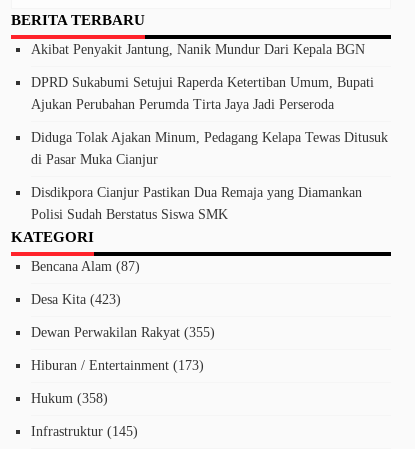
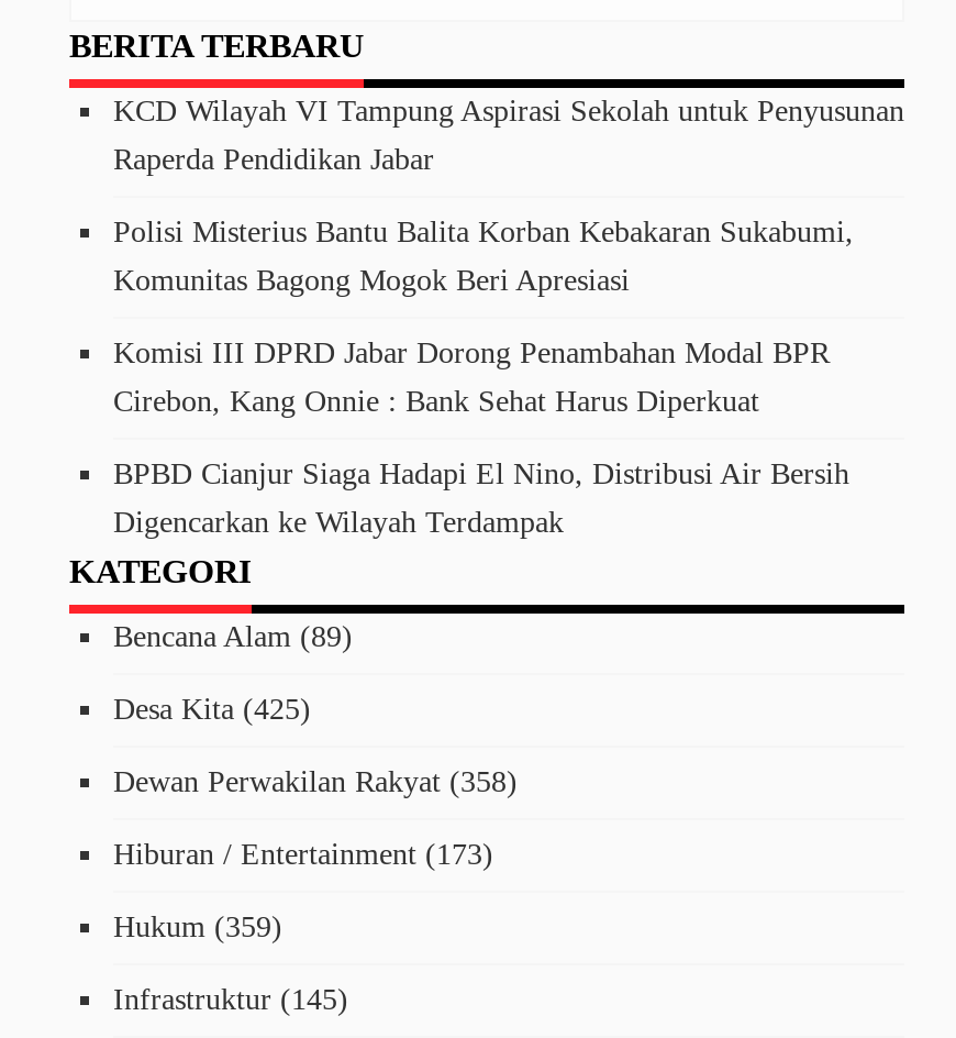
- Akibat Penyakit Jantung, Nanik Mundur Dari Kepala BGN
- DPRD Sukabumi Setujui Raperda Ketertiban Umum, Bupati
- Ajukan Perubahan Perumda Tirta Jaya Jadi Perseroda
- Diduga Tolak Ajakan Minum, Pedagang Kelapa Tewas Ditusuk
- di Pasar Muka Cianjur
- Disdikpora Cianjur Pastikan Dua Remaja yang Diamankan
- Polisi Sudah Berstatus Siswa SMK
+ KCD Wilayah VI Tampung Aspirasi Sekolah untuk Penyusunan
+ Raperda Pendidikan Jabar
+ Polisi Misterius Bantu Balita Korban Kebakaran Sukabumi,
+ Komunitas Bagong Mogok Beri Apresiasi
+ Komisi III DPRD Jabar Dorong Penambahan Modal BPR
+ Cirebon, Kang Onnie : Bank Sehat Harus Diperkuat
+ BPBD Cianjur Siaga Hadapi El Nino, Distribusi Air Bersih
+ Digencarkan ke Wilayah Terdampak

- Bencana Alam (87)
+ Bencana Alam (89)

- Desa Kita (423)
+ Desa Kita (425)

- Dewan Perwakilan Rakyat (355)
+ Dewan Perwakilan Rakyat (358)

- Hukum (358)
+ Hukum (359)
